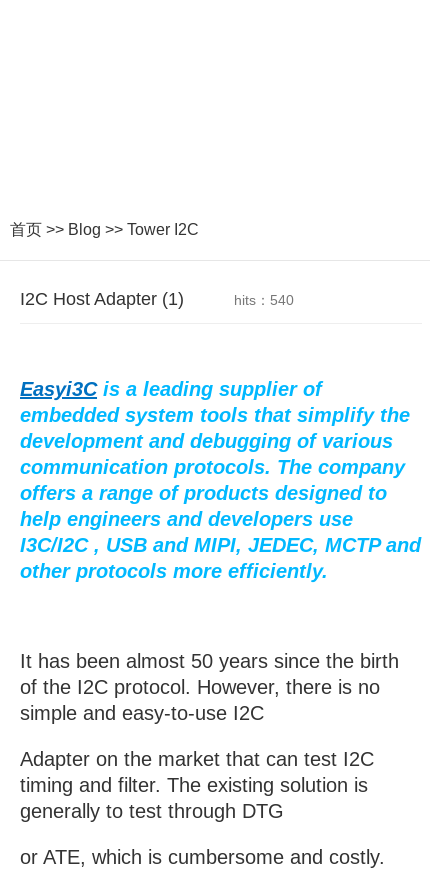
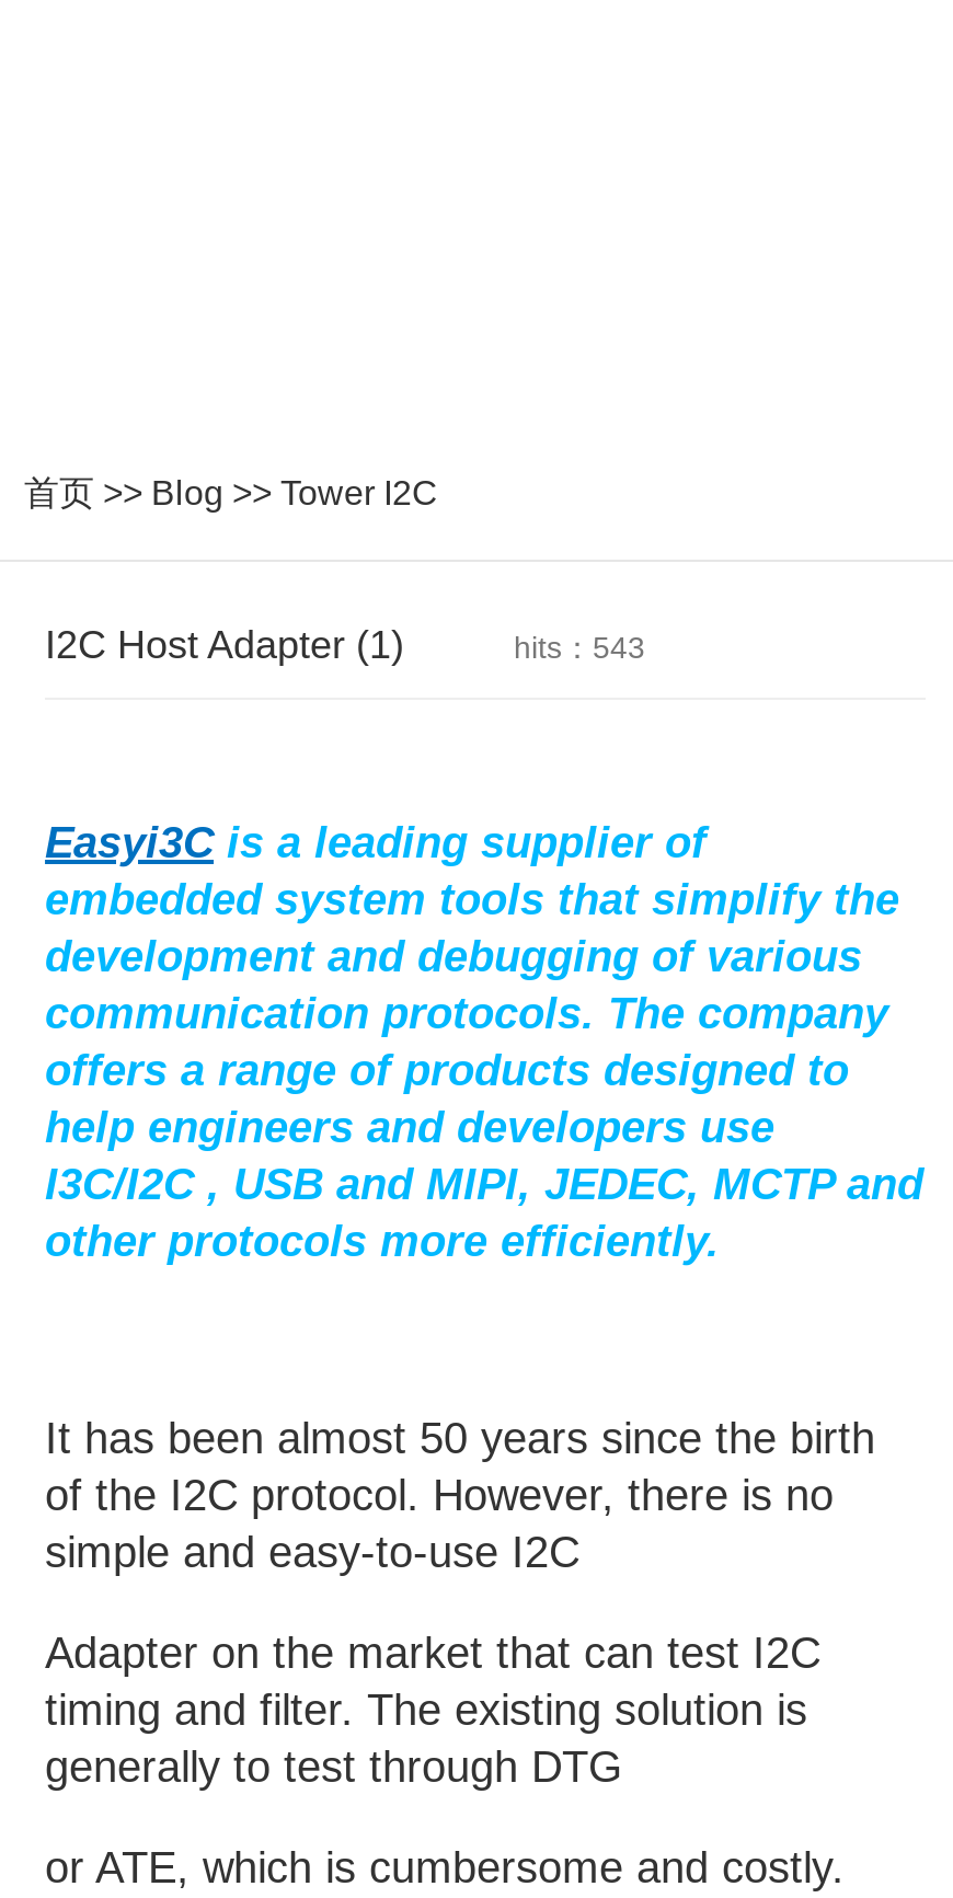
- hits：540
+ hits：543
